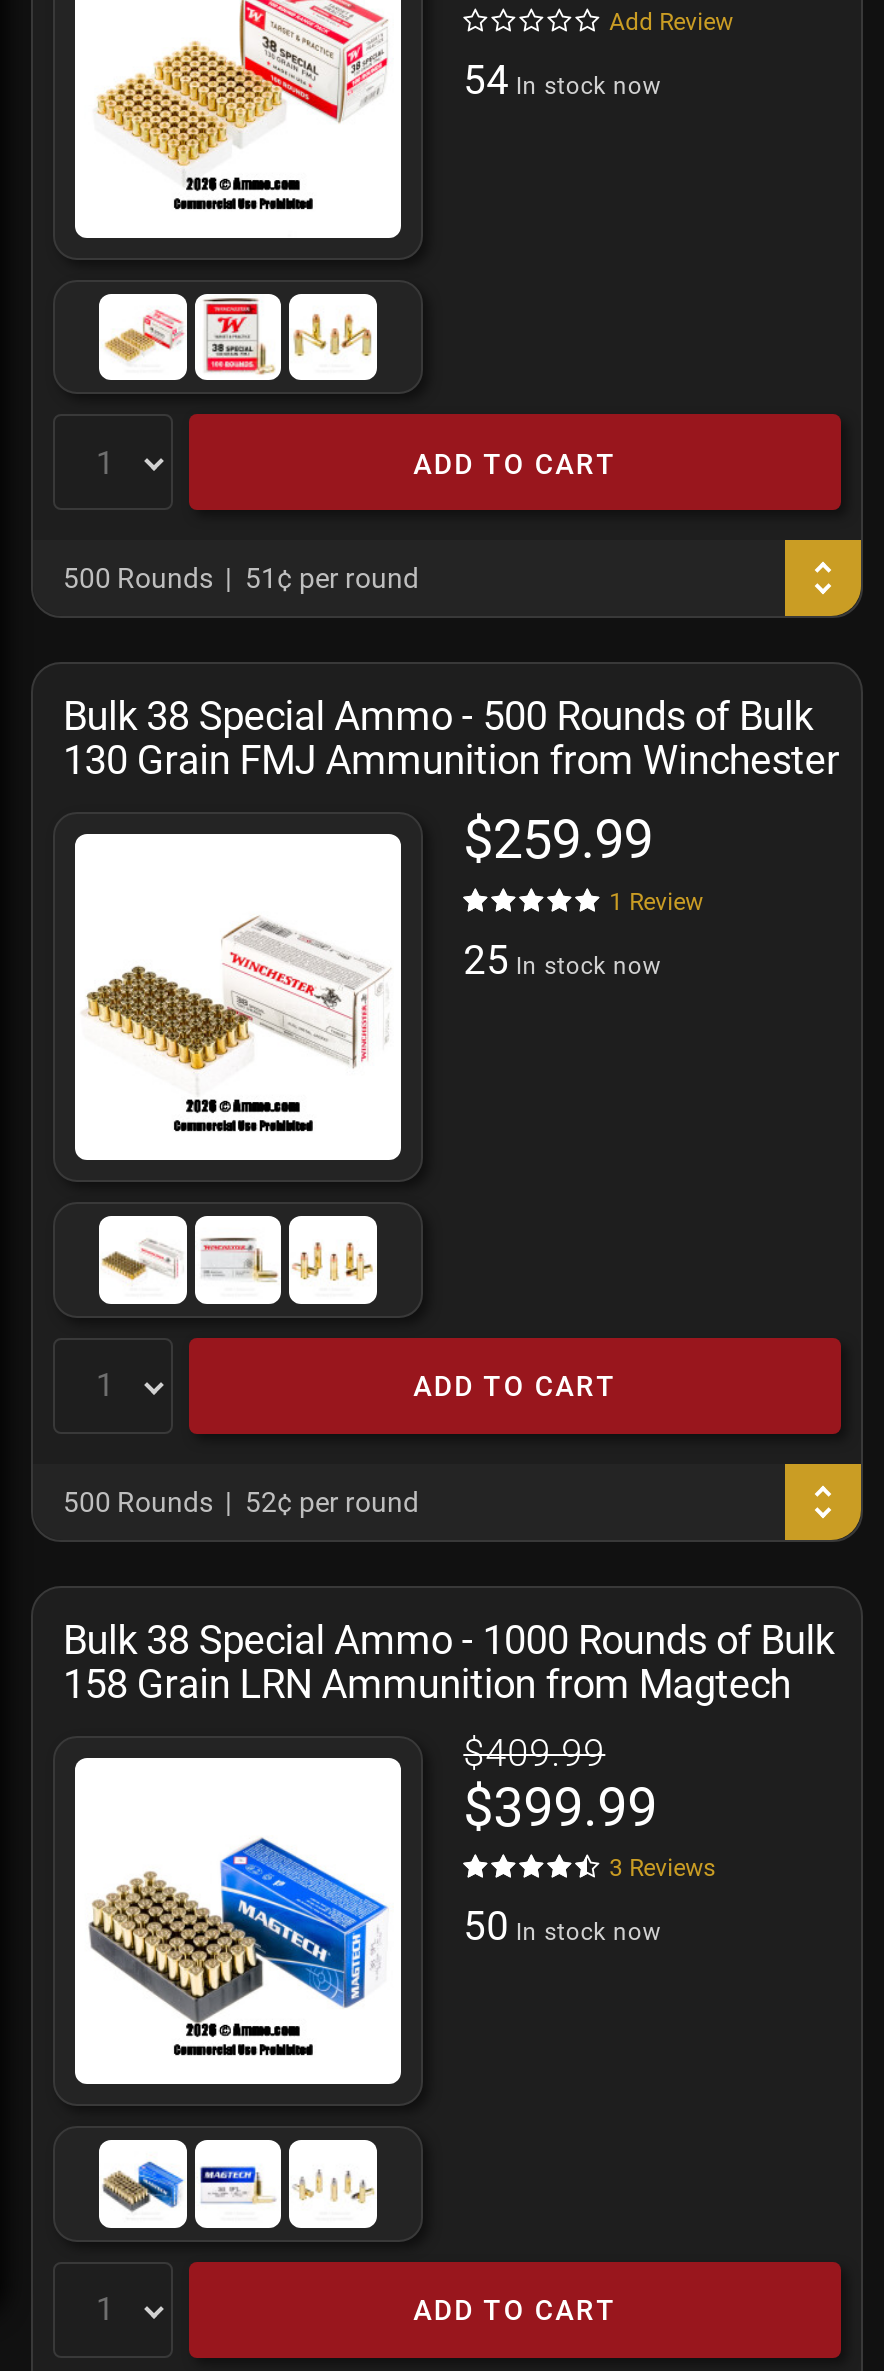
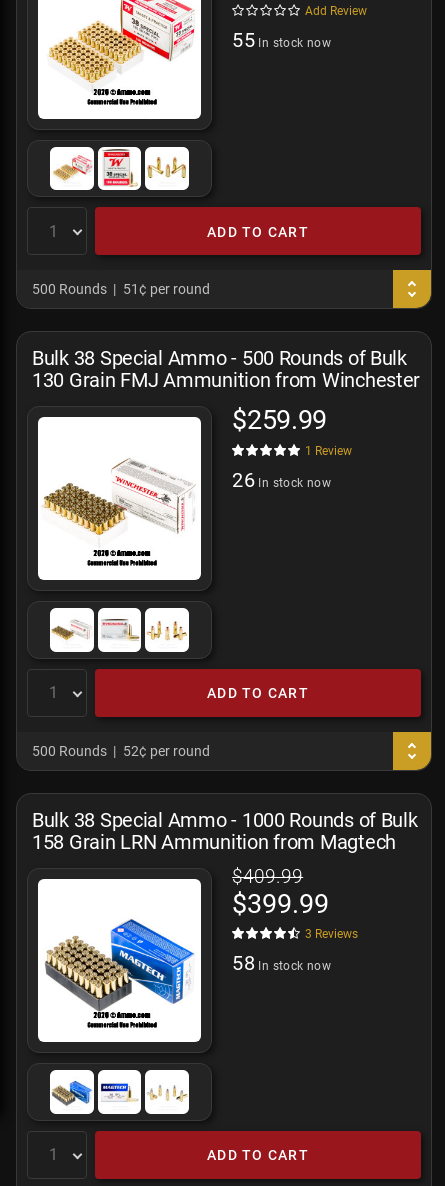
- 54 In stock now
+ 55 In stock now

- 25 In stock now
+ 26 In stock now

- 50 In stock now
+ 58 In stock now
